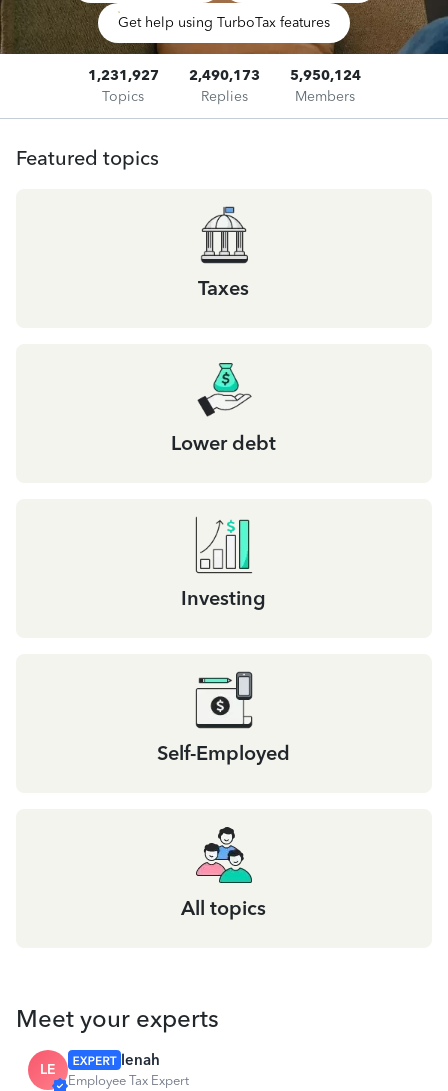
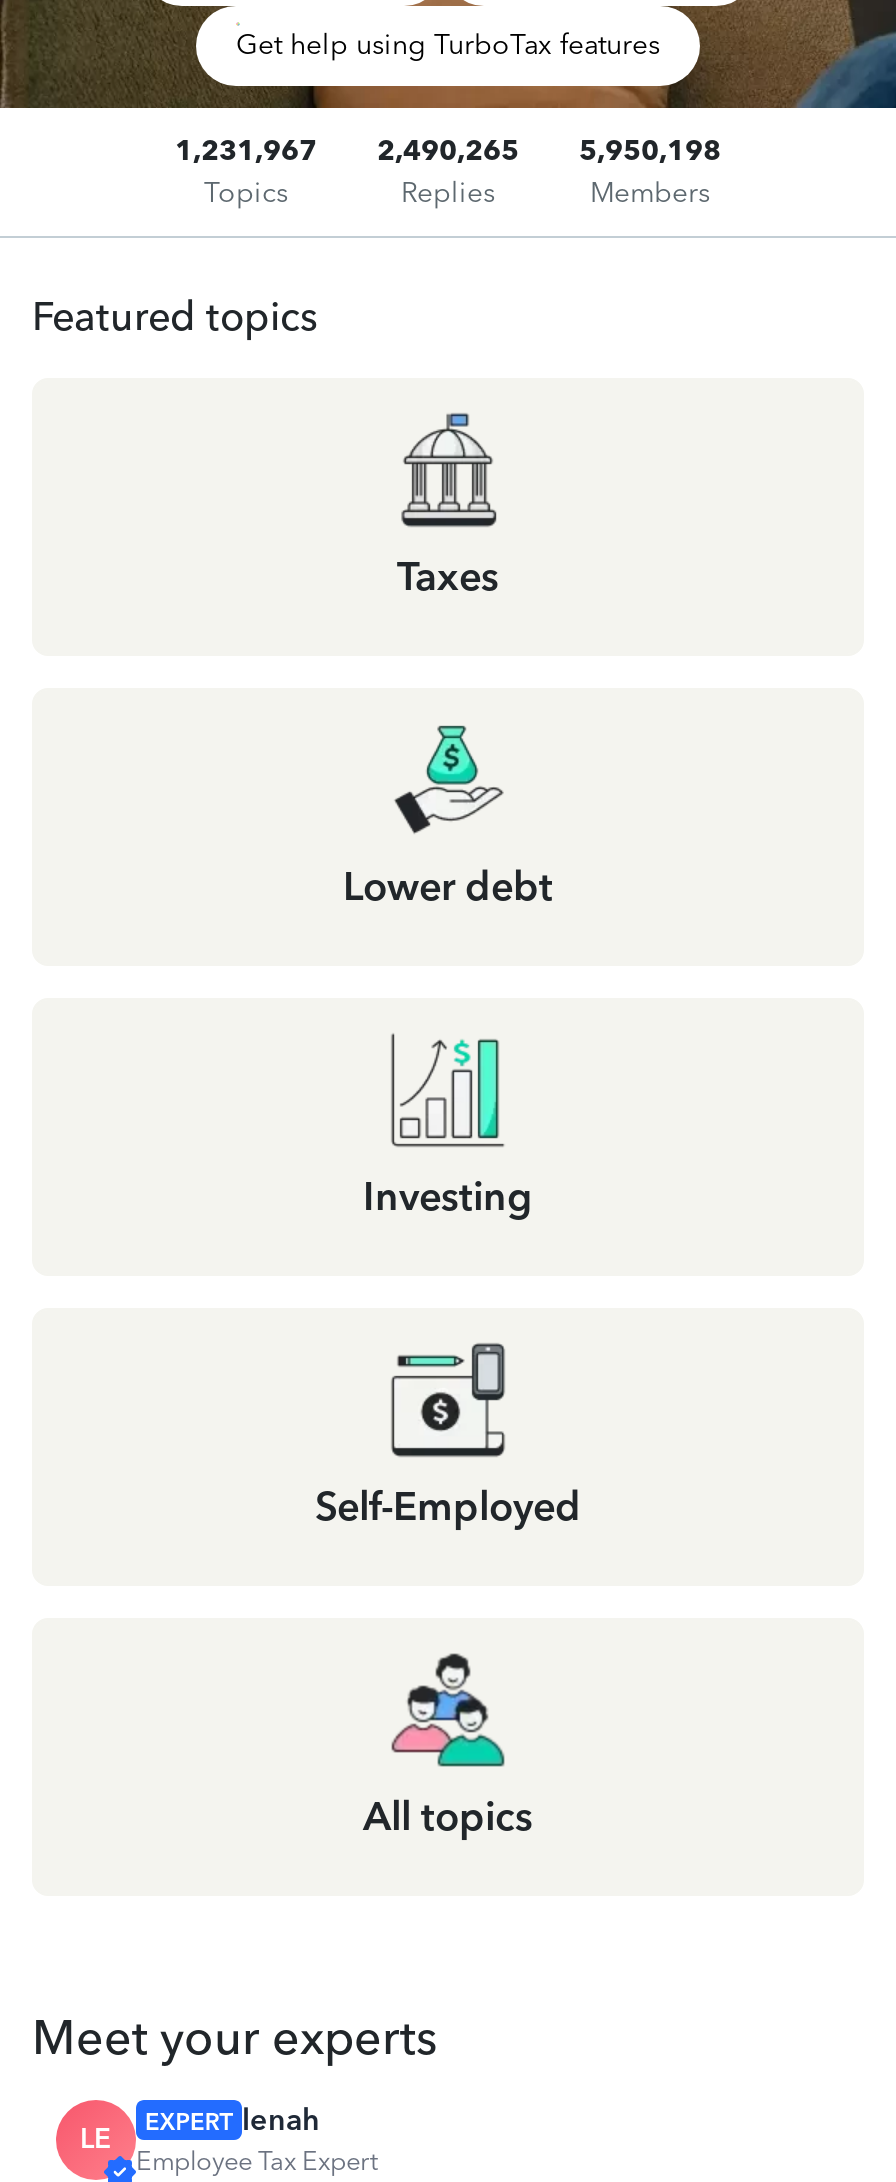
- 1,231,927
+ 1,231,967

- 2,490,173
+ 2,490,265

- 5,950,124
+ 5,950,198
